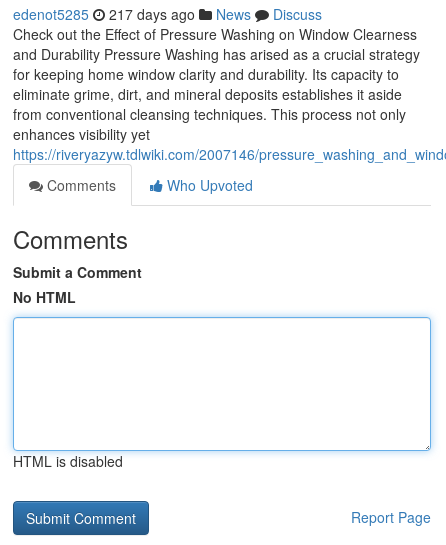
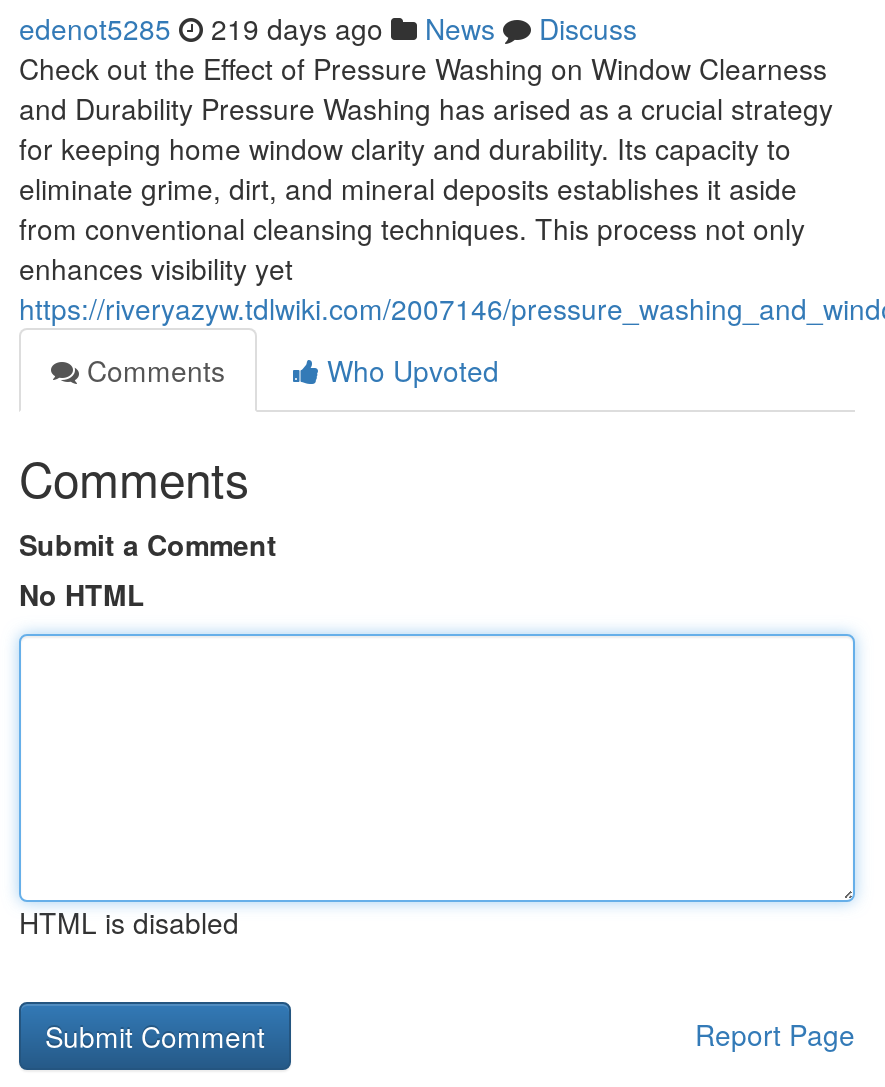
- edenot5285 217 days ago News Discuss
+ edenot5285 219 days ago News Discuss
